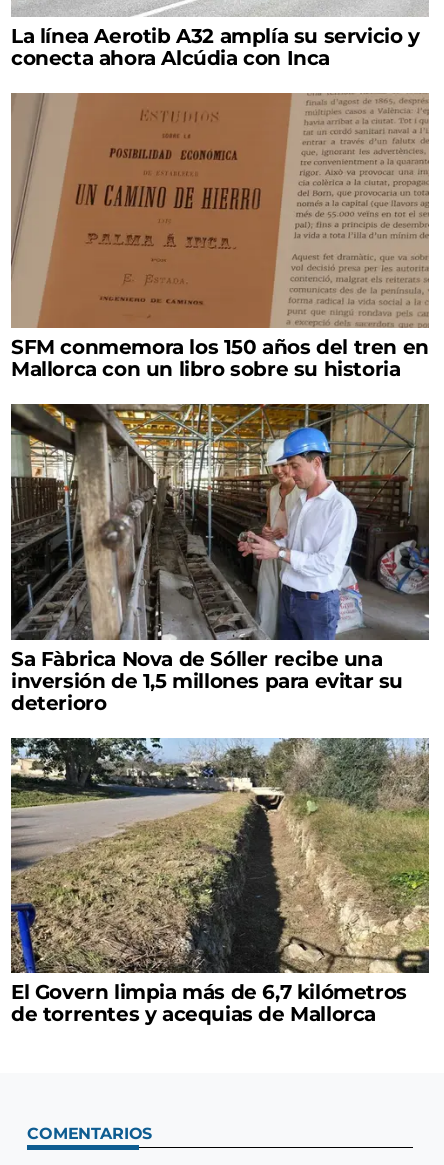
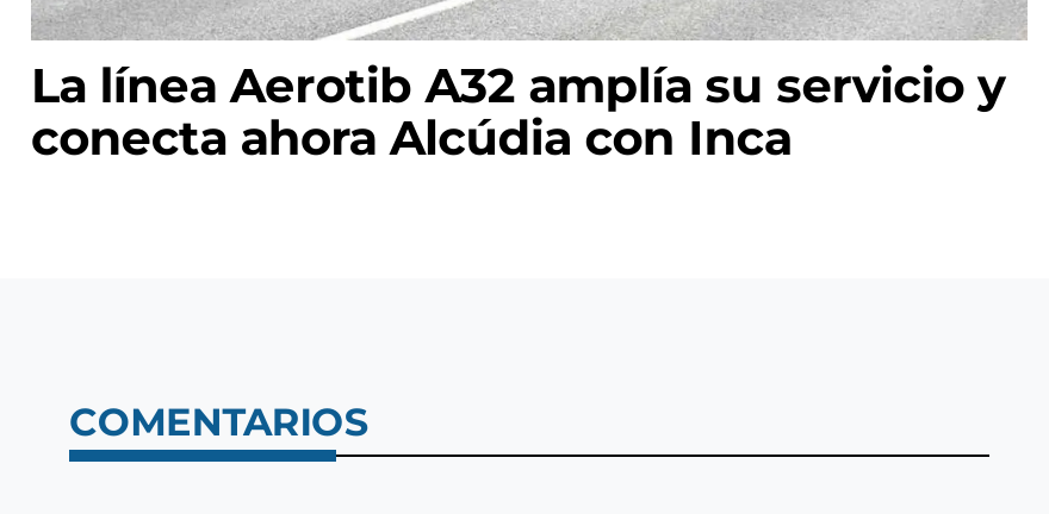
- [image]
- SFM conmemora los 150 años del tren en
- Mallorca con un libro sobre su historia

- [image]
- Sa Fàbrica Nova de Sóller recibe una
- inversión de 1,5 millones para evitar su
- deterioro

- [image]
- El Govern limpia más de 6,7 kilómetros
- de torrentes y acequias de Mallorca
